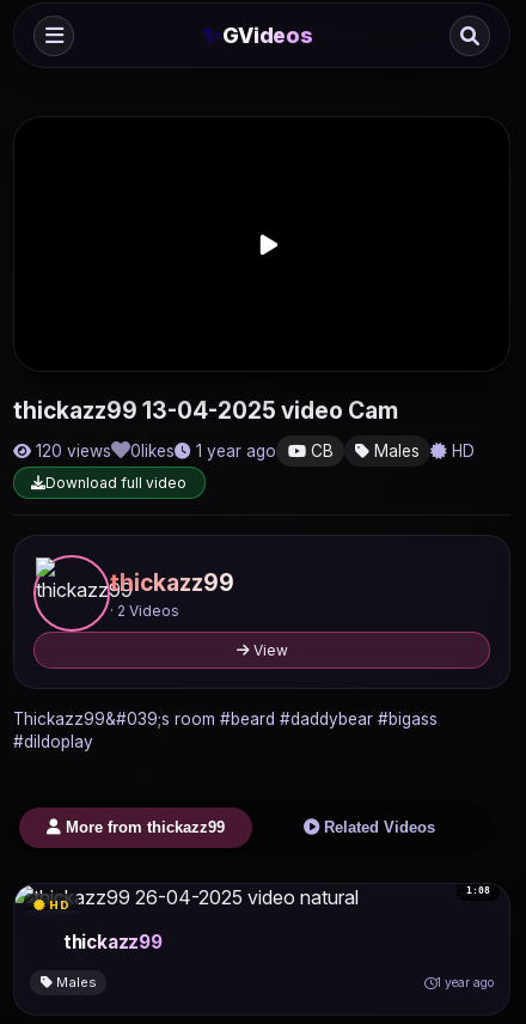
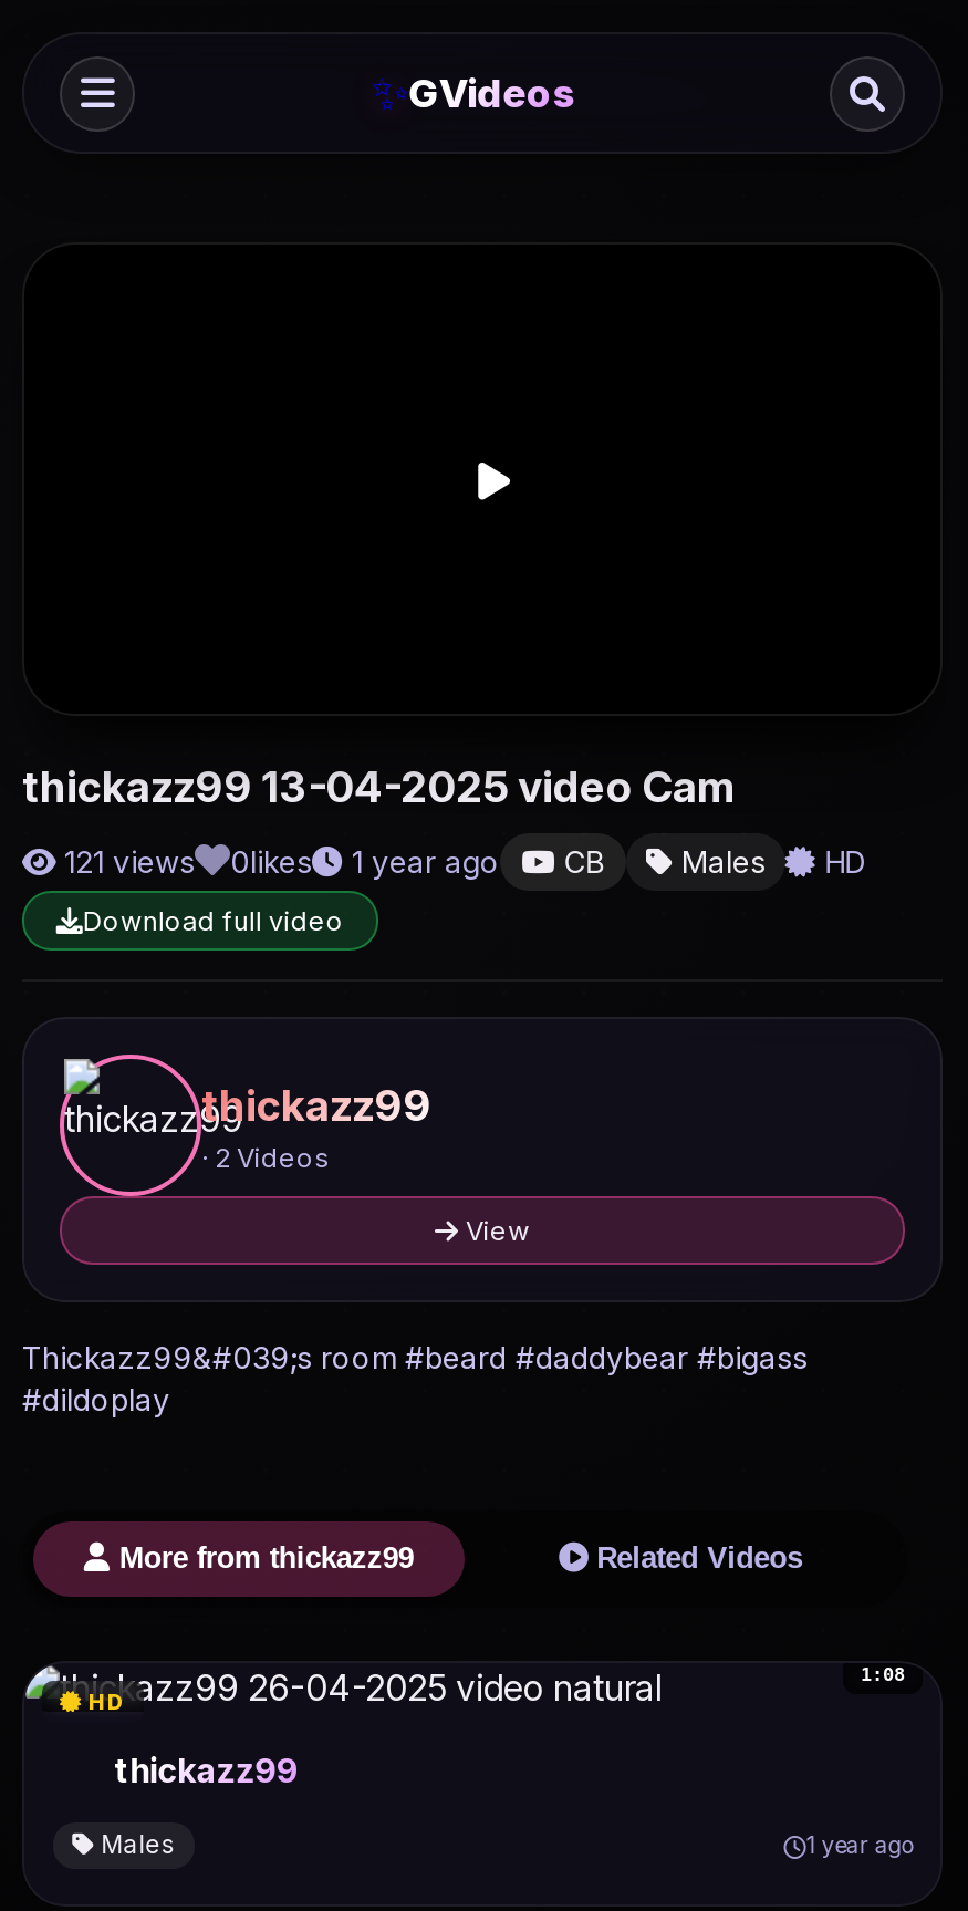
- 120 views
+ 121 views
